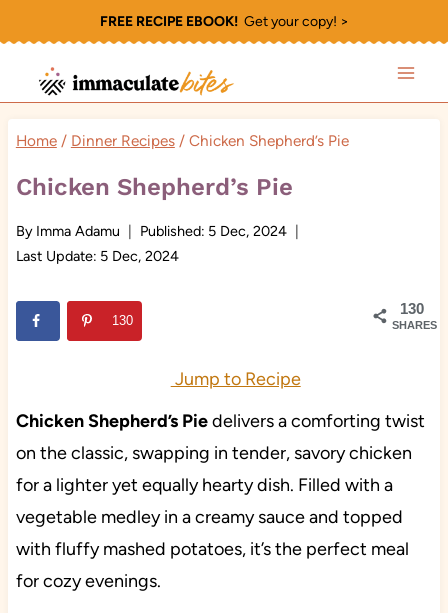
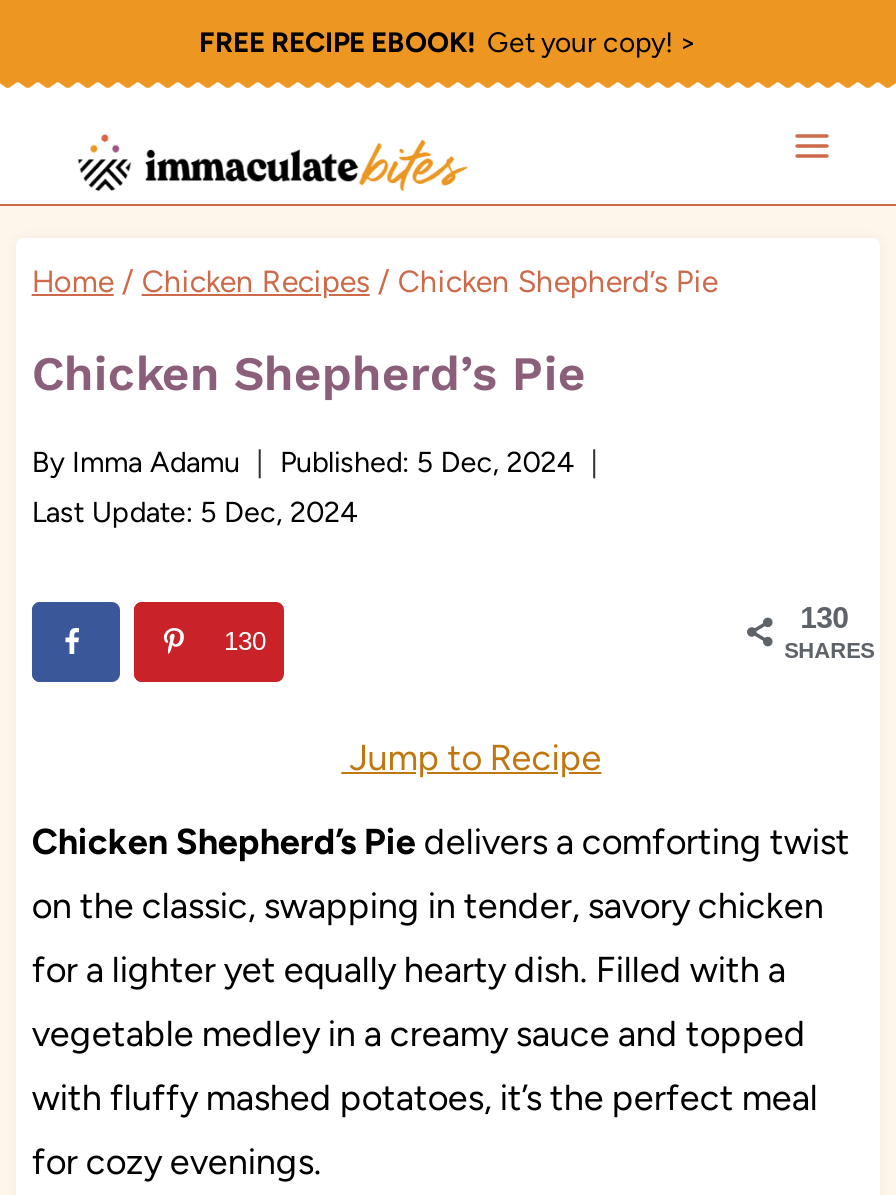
- Home / Dinner Recipes / Chicken Shepherd’s Pie
+ Home / Chicken Recipes / Chicken Shepherd’s Pie
